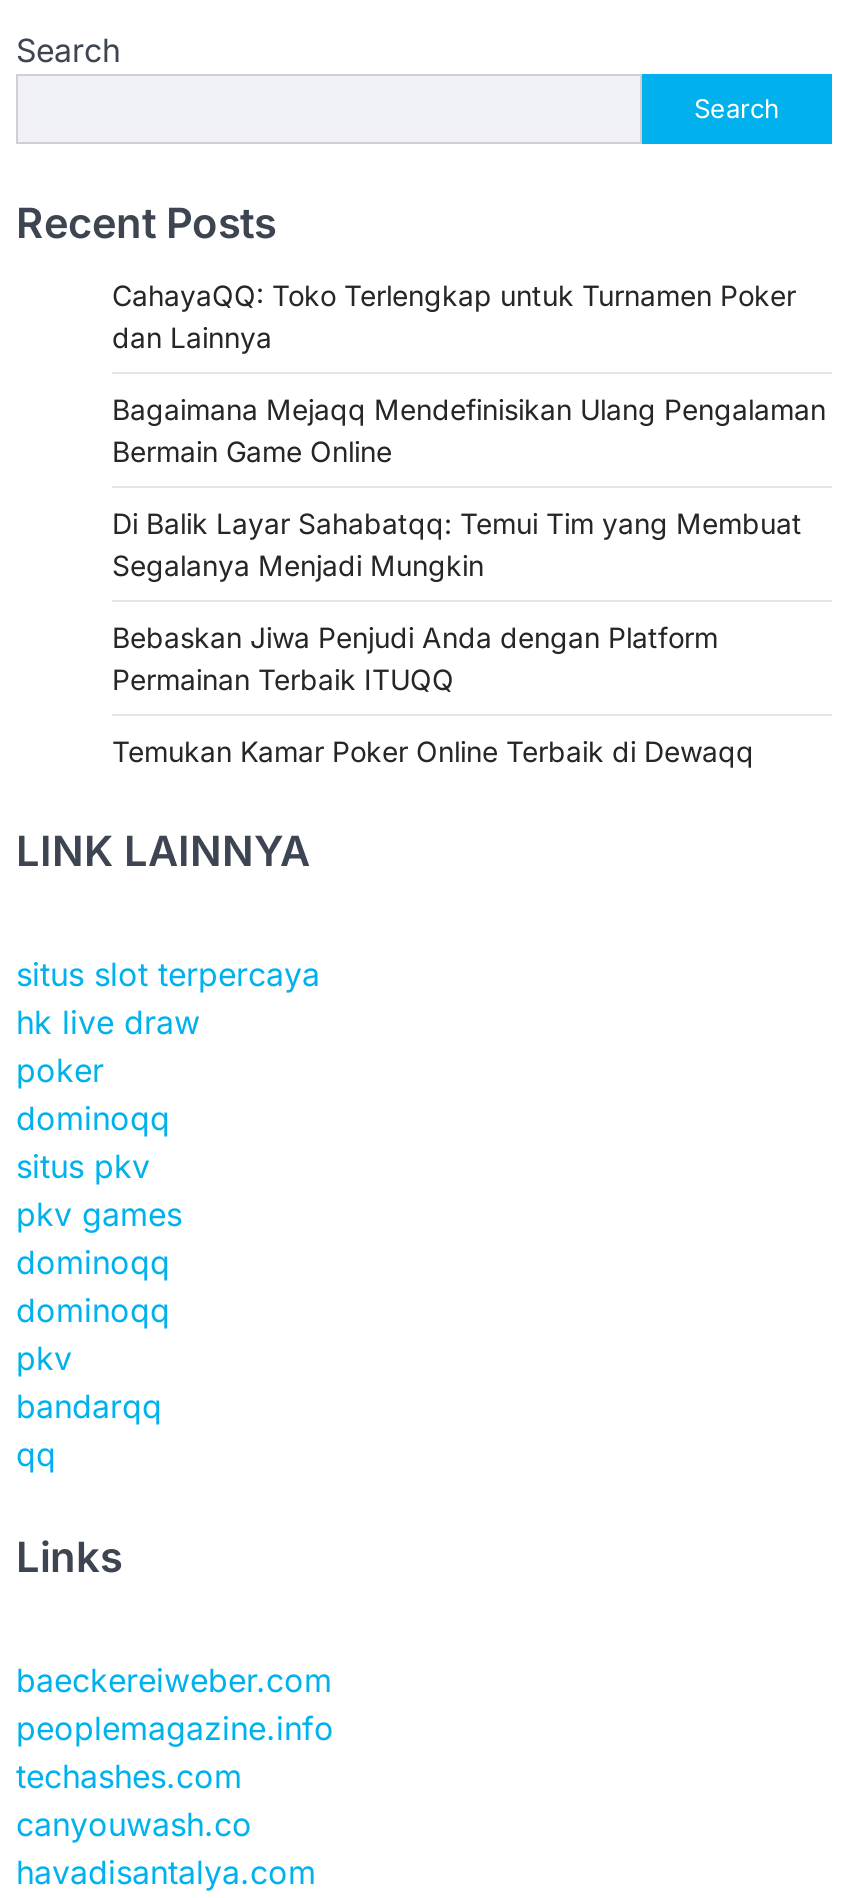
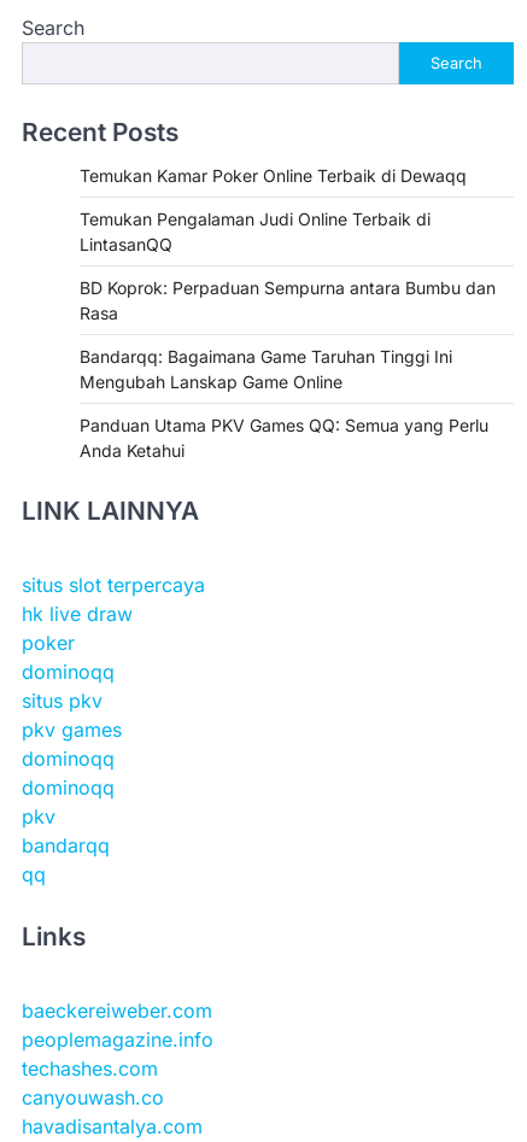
- CahayaQQ: Toko Terlengkap untuk Turnamen Poker
- dan Lainnya
- Bagaimana Mejaqq Mendefinisikan Ulang Pengalaman
- Bermain Game Online
- Di Balik Layar Sahabatqq: Temui Tim yang Membuat
- Segalanya Menjadi Mungkin
- Bebaskan Jiwa Penjudi Anda dengan Platform
- Permainan Terbaik ITUQQ

moved up: Temukan Kamar Poker Online Terbaik di Dewaqq

+ Temukan Pengalaman Judi Online Terbaik di
+ LintasanQQ
+ BD Koprok: Perpaduan Sempurna antara Bumbu dan
+ Rasa
+ Bandarqq: Bagaimana Game Taruhan Tinggi Ini
+ Mengubah Lanskap Game Online
+ Panduan Utama PKV Games QQ: Semua yang Perlu
+ Anda Ketahui
